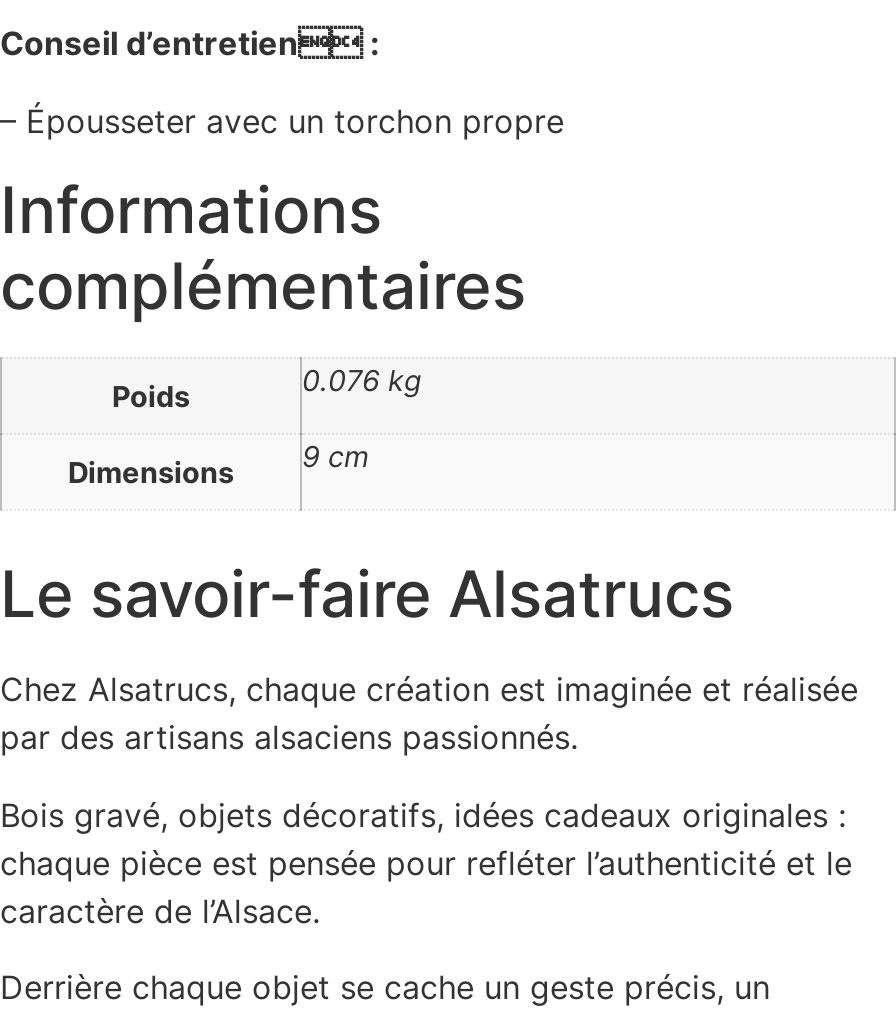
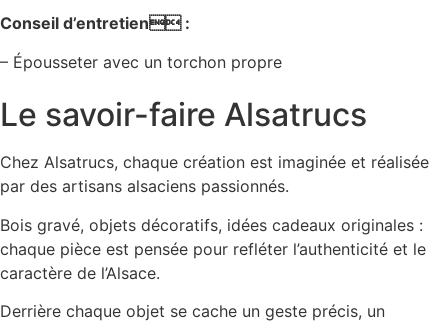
- Informations
- complémentaires
- Poids
- 0.076 kg
- Dimensions
- 9 cm
